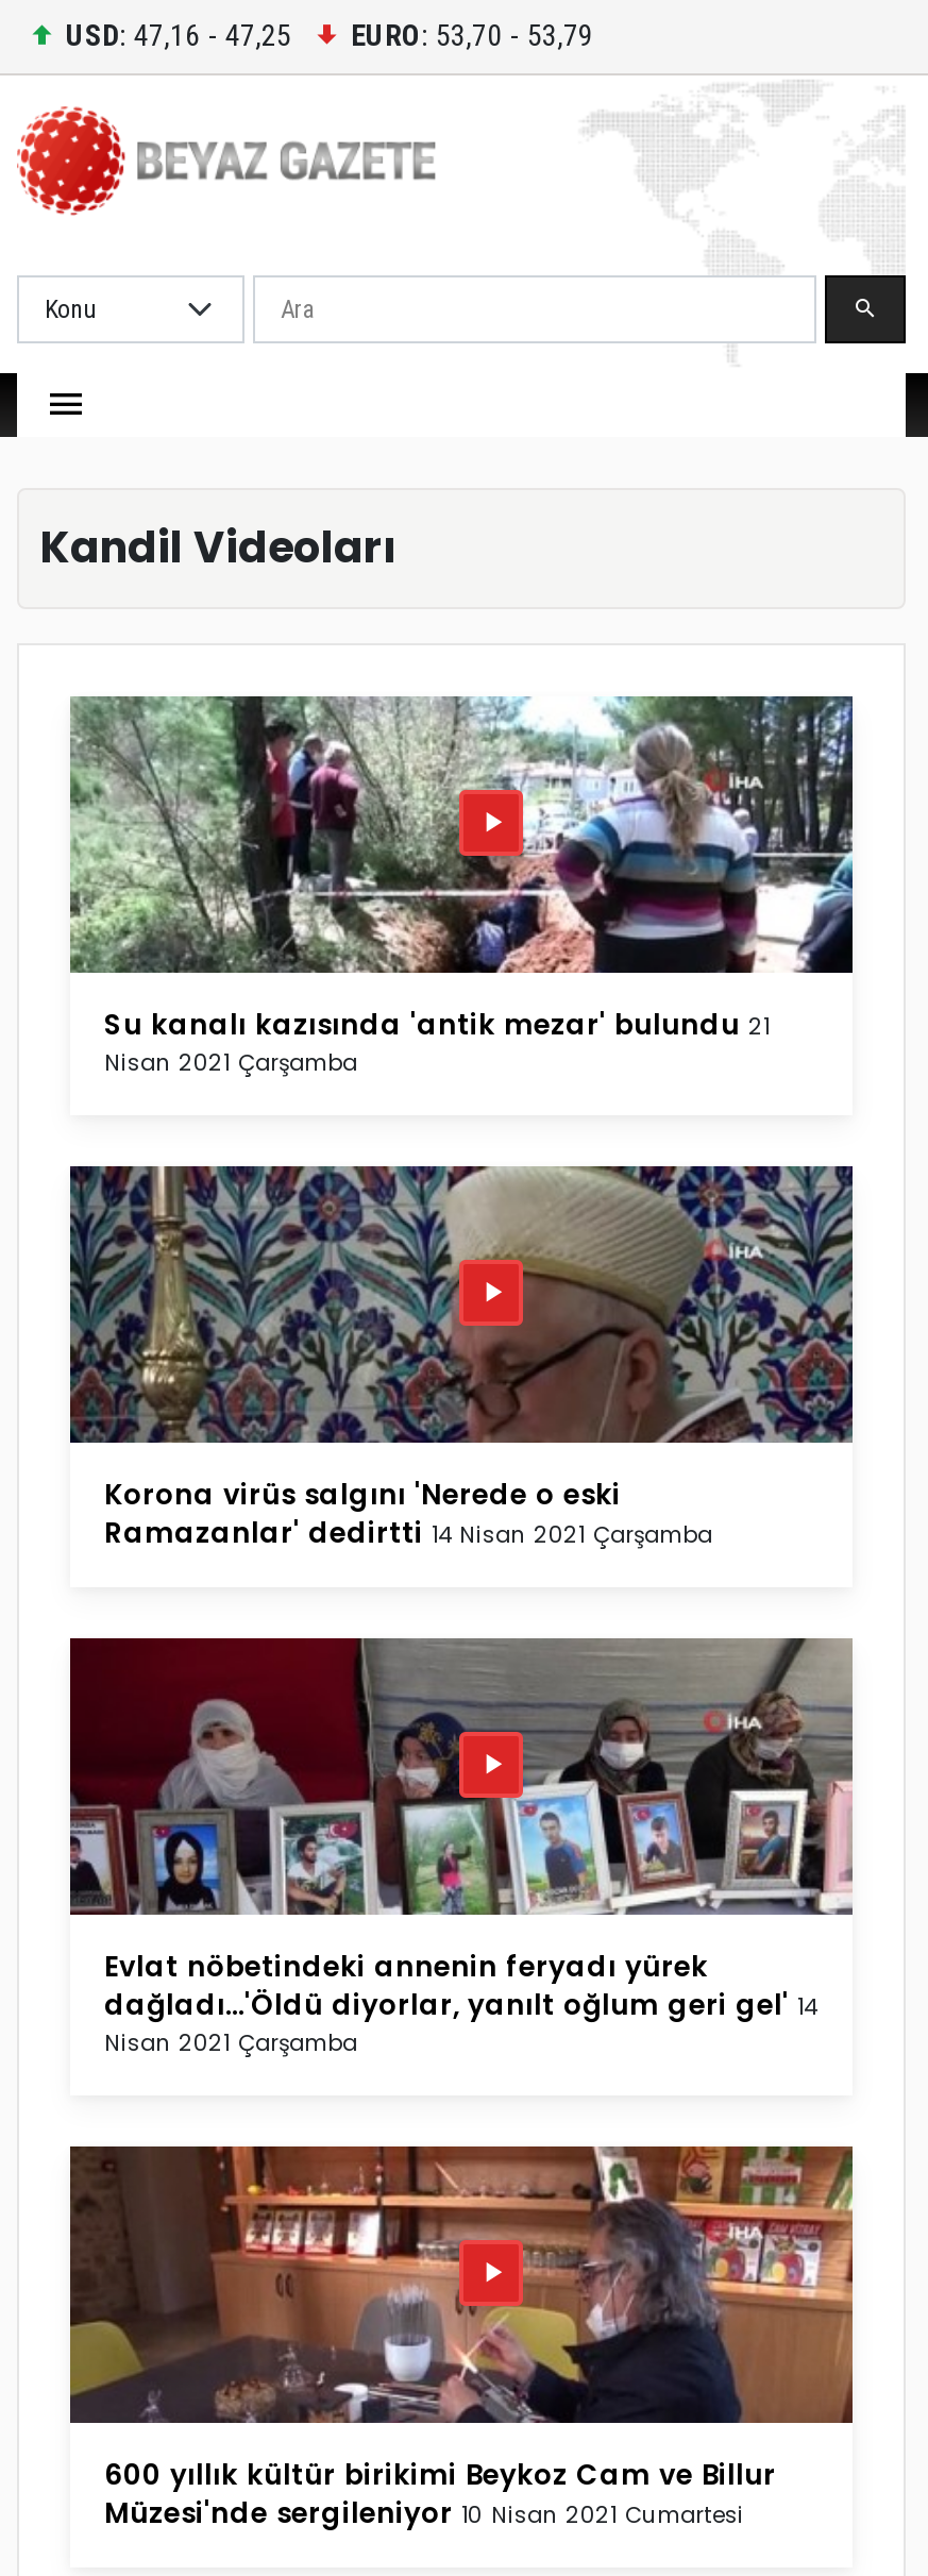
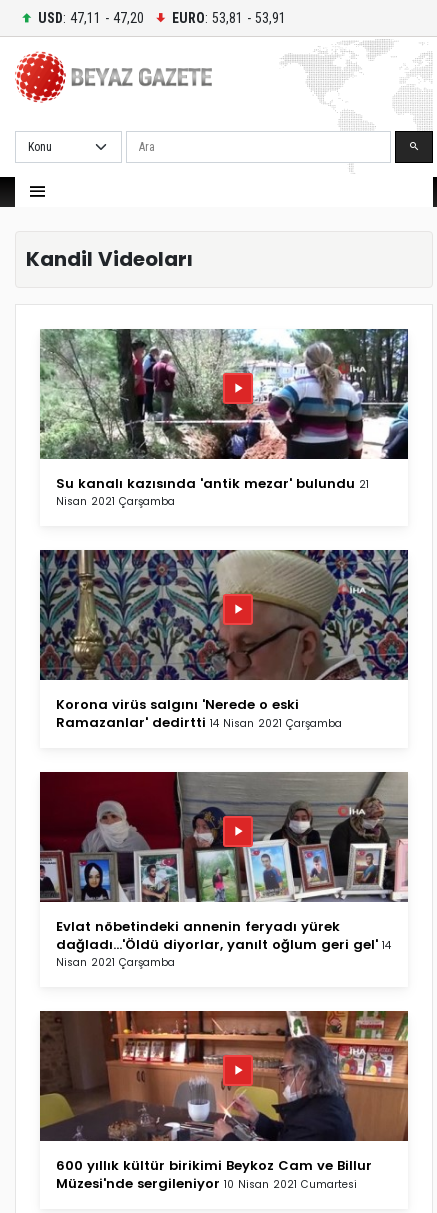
- USD: 47,16 - 47,25
+ USD: 47,11 - 47,20

- EURO: 53,70 - 53,79
+ EURO: 53,81 - 53,91
